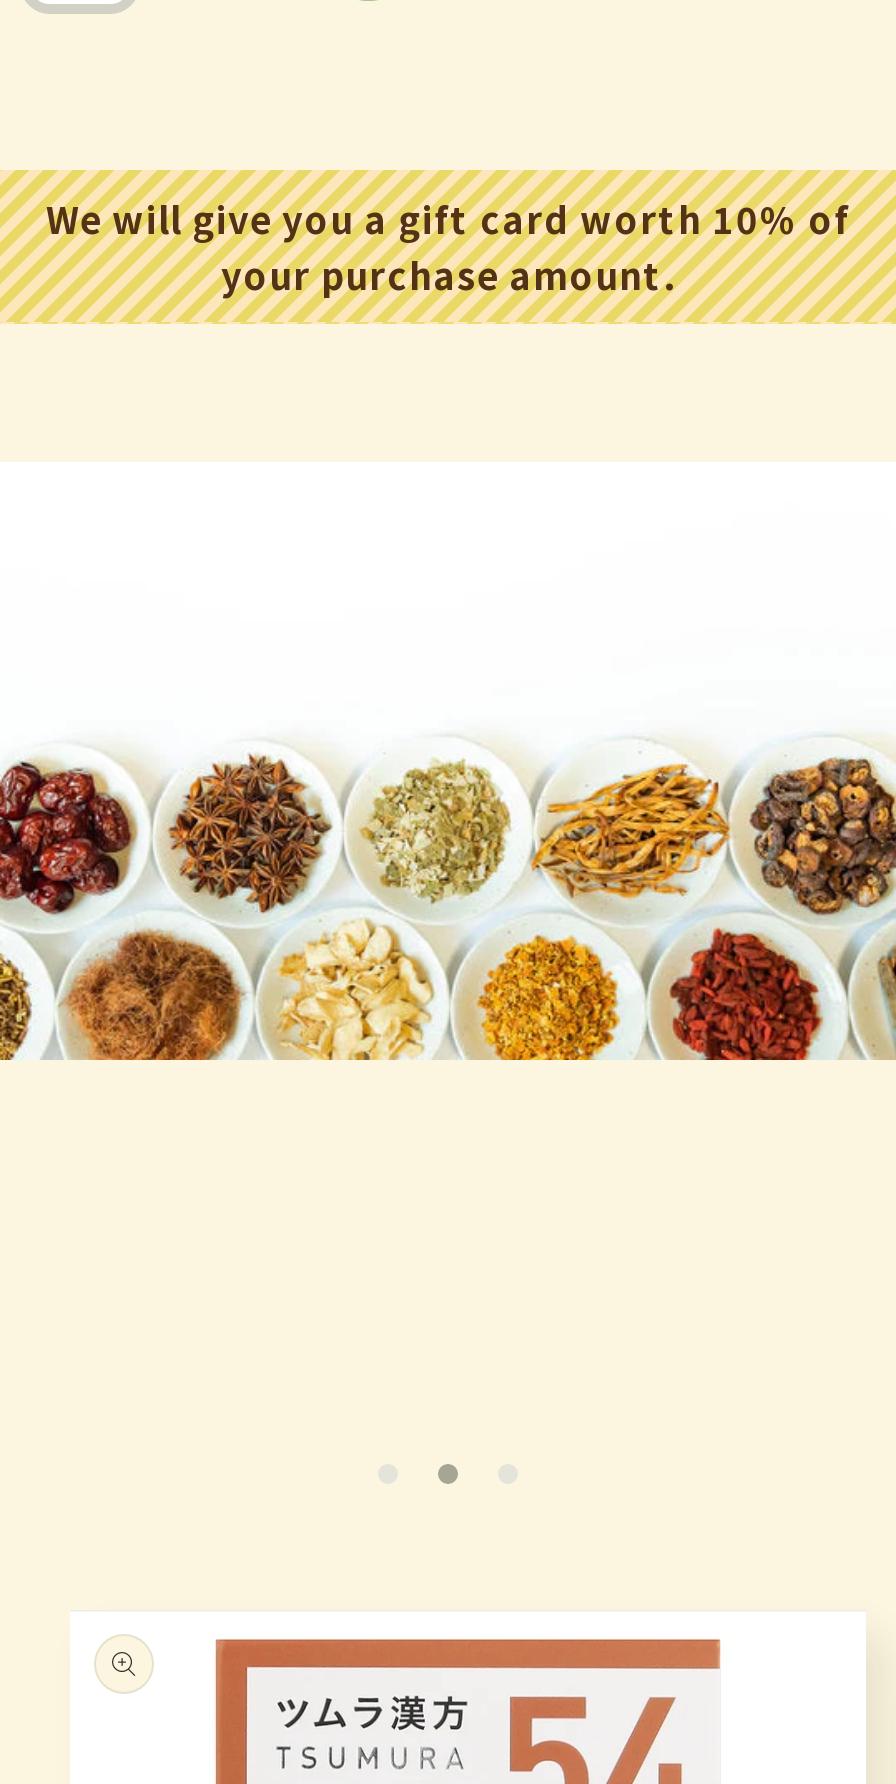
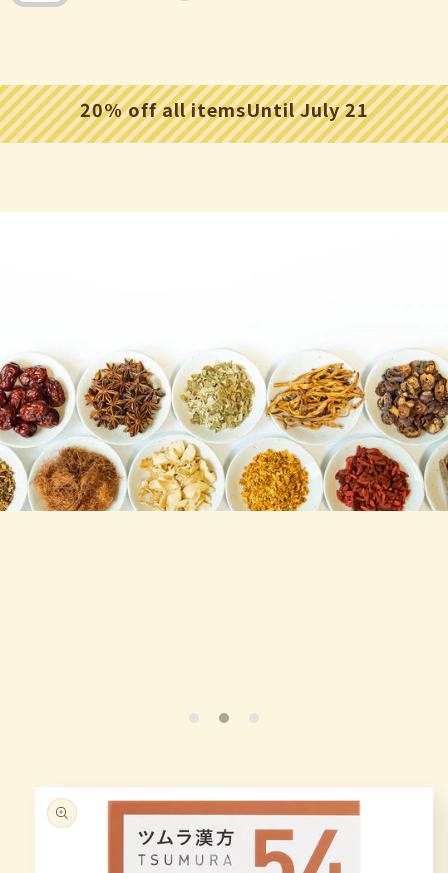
- We will give you a gift card worth 10% of
- your purchase amount.
+ 20% off all itemsUntil July 21
